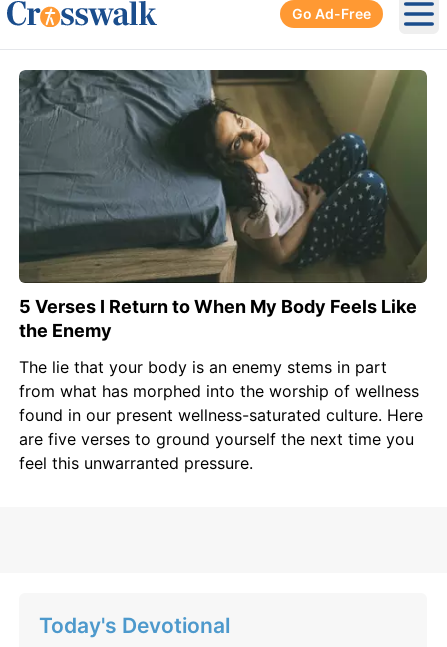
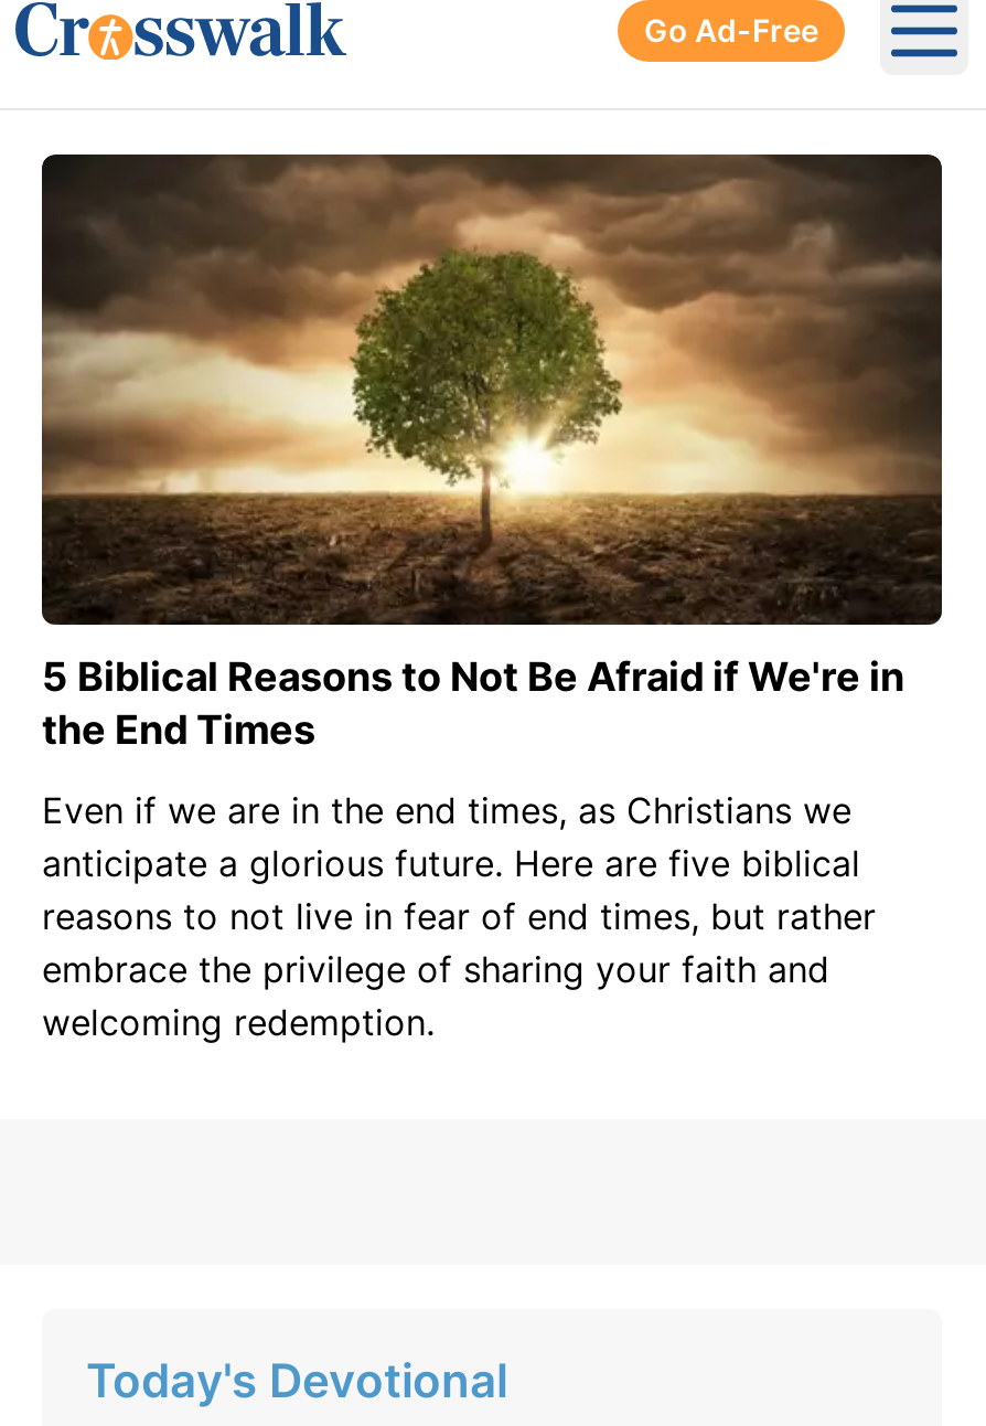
- [image]
- 5 Verses I Return to When My Body Feels Like
- the Enemy
+ [image]
+ 5 Biblical Reasons to Not Be Afraid if We're in
+ the End Times

- The lie that your body is an enemy stems in part
- from what has morphed into the worship of wellness
- found in our present wellness-saturated culture. Here
- are five verses to ground yourself the next time you
- feel this unwarranted pressure.
+ Even if we are in the end times, as Christians we
+ anticipate a glorious future. Here are five biblical
+ reasons to not live in fear of end times, but rather
+ embrace the privilege of sharing your faith and
+ welcoming redemption.
